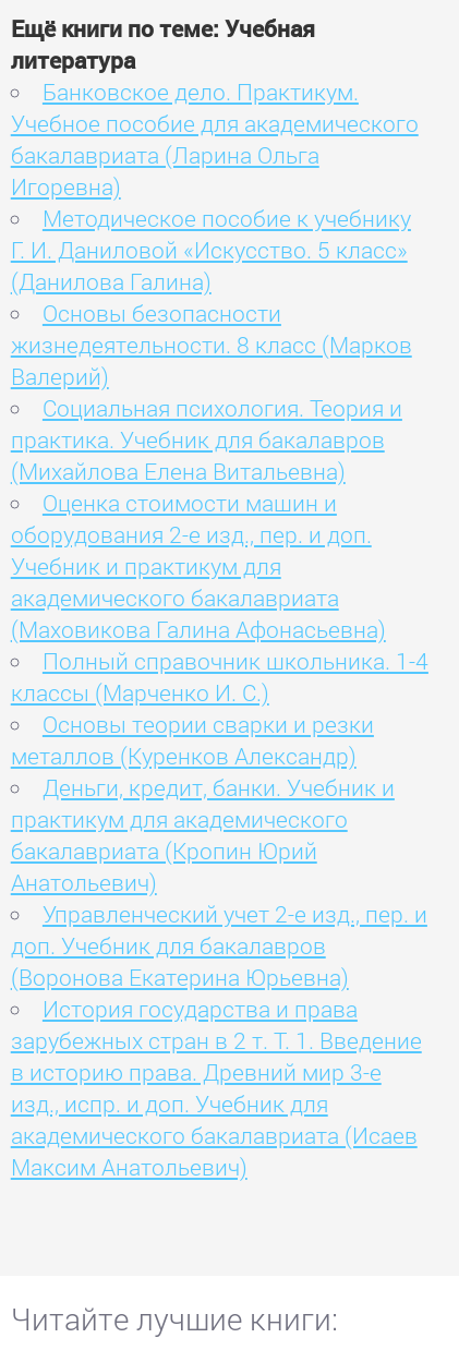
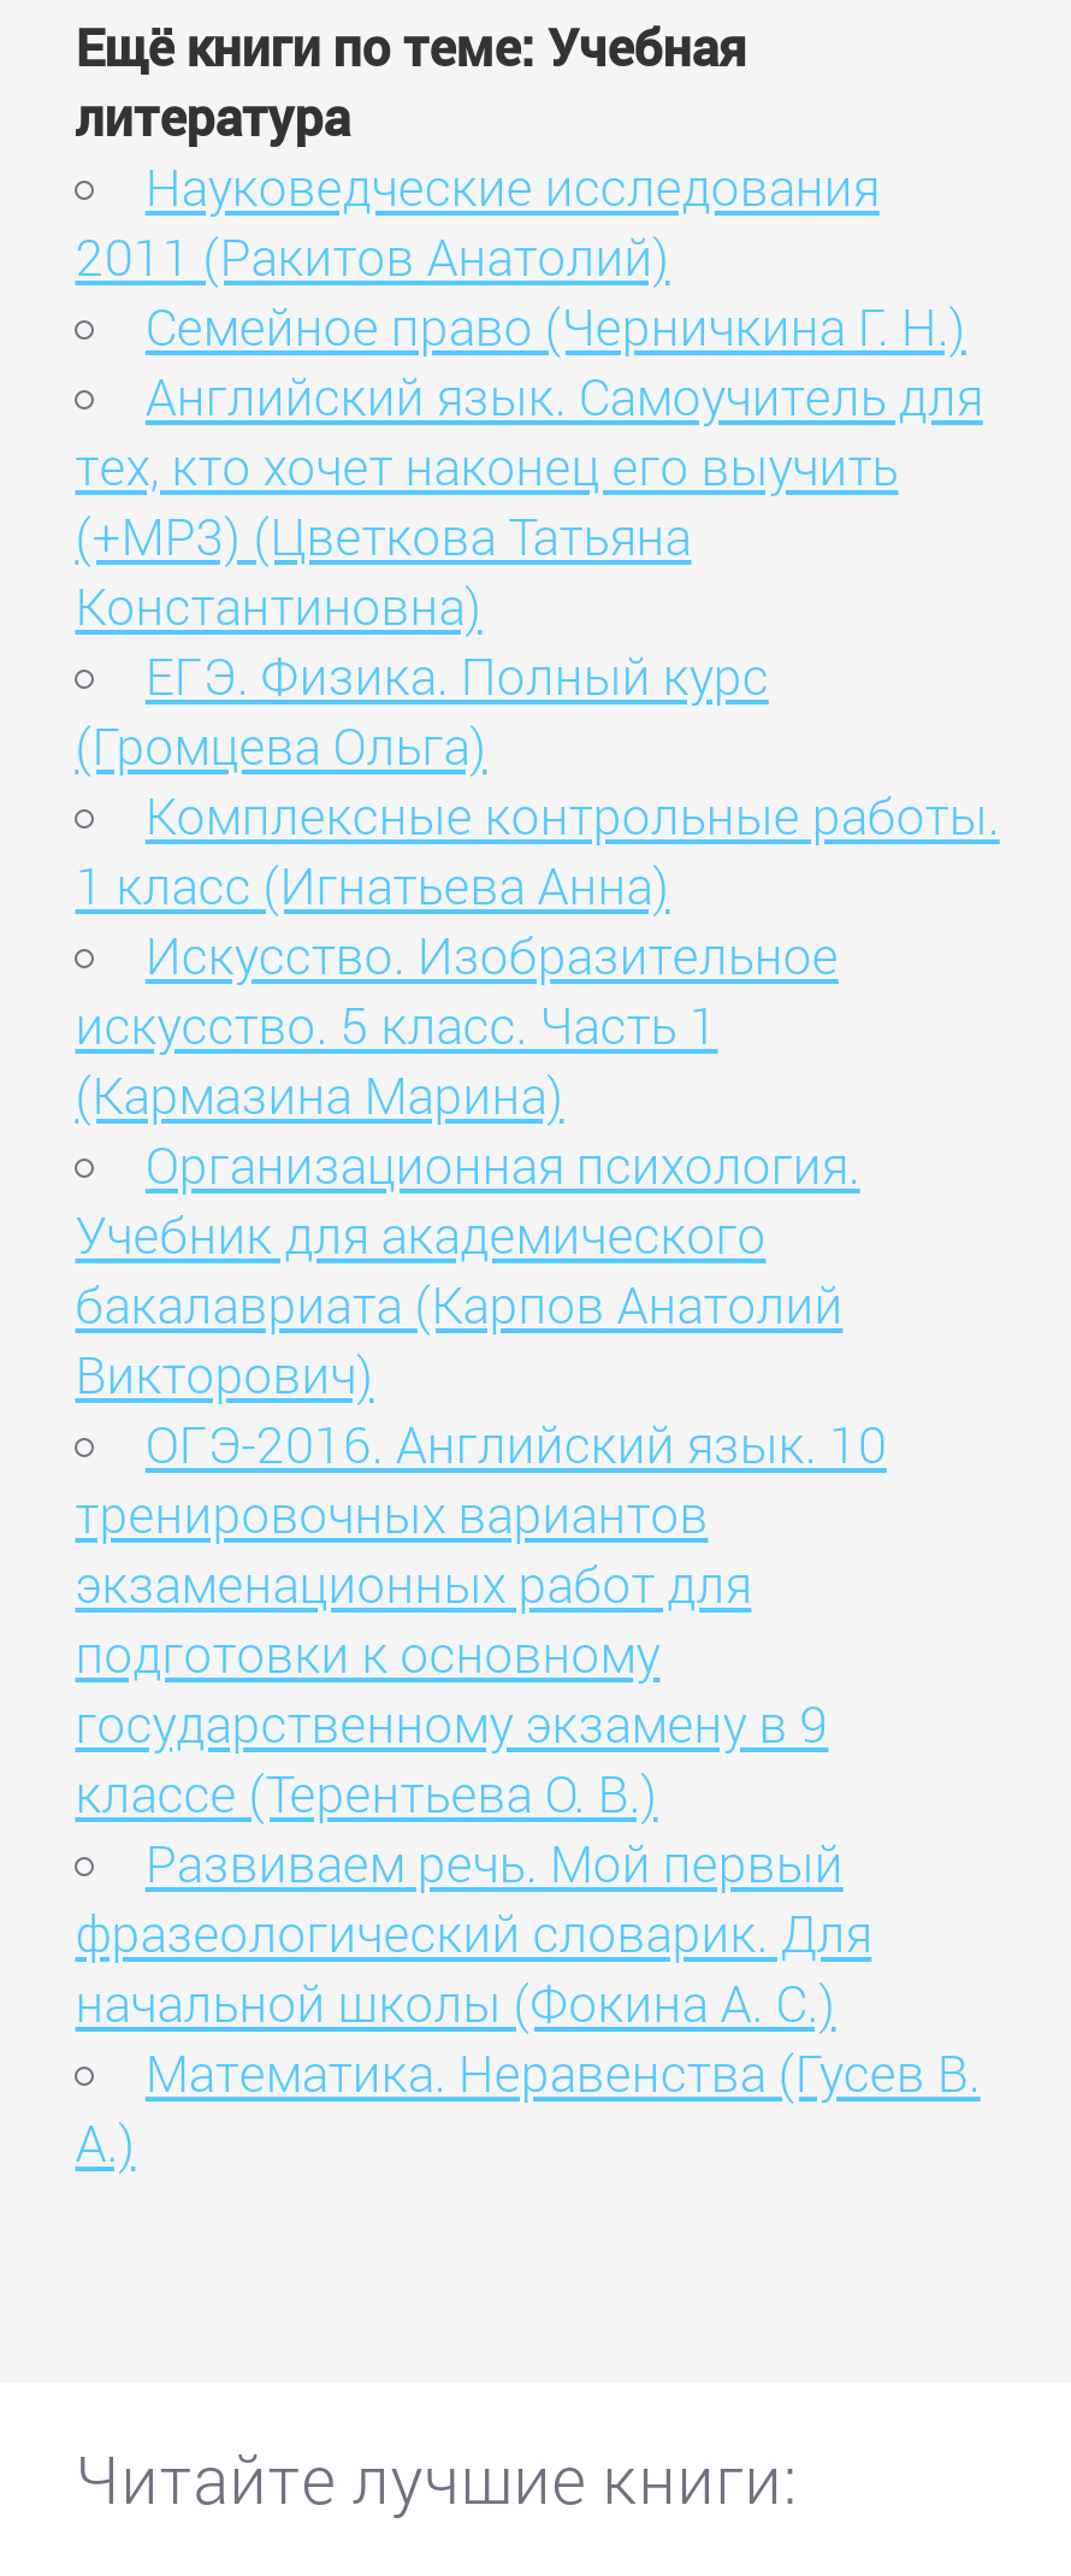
- Банковское дело. Практикум.
- Учебное пособие для академического
- бакалавриата (Ларина Ольга
- Игоревна)
- Методическое пособие к учебнику
- Г. И. Даниловой «Искусство. 5 класс»
- (Данилова Галина)
- Основы безопасности
- жизнедеятельности. 8 класс (Марков
- Валерий)
- Социальная психология. Теория и
- практика. Учебник для бакалавров
- (Михайлова Елена Витальевна)
- Оценка стоимости машин и
- оборудования 2-е изд., пер. и доп.
- Учебник и практикум для
- академического бакалавриата
- (Маховикова Галина Афонасьевна)
- Полный справочник школьника. 1-4
- классы (Марченко И. С.)
- Основы теории сварки и резки
- металлов (Куренков Александр)
- Деньги, кредит, банки. Учебник и
- практикум для академического
- бакалавриата (Кропин Юрий
- Анатольевич)
- Управленческий учет 2-е изд., пер. и
- доп. Учебник для бакалавров
- (Воронова Екатерина Юрьевна)
- История государства и права
- зарубежных стран в 2 т. Т. 1. Введение
- в историю права. Древний мир 3-е
- изд., испр. и доп. Учебник для
- академического бакалавриата (Исаев
- Максим Анатольевич)
+ Науковедческие исследования
+ 2011 (Ракитов Анатолий)
+ Семейное право (Черничкина Г. Н.)
+ Английский язык. Самоучитель для
+ тех, кто хочет наконец его выучить
+ (+MP3) (Цветкова Татьяна
+ Константиновна)
+ ЕГЭ. Физика. Полный курс
+ (Громцева Ольга)
+ Комплексные контрольные работы.
+ 1 класс (Игнатьева Анна)
+ Искусство. Изобразительное
+ искусство. 5 класс. Часть 1
+ (Кармазина Марина)
+ Организационная психология.
+ Учебник для академического
+ бакалавриата (Карпов Анатолий
+ Викторович)
+ ОГЭ-2016. Английский язык. 10
+ тренировочных вариантов
+ экзаменационных работ для
+ подготовки к основному
+ государственному экзамену в 9
+ классе (Терентьева О. В.)
+ Развиваем речь. Мой первый
+ фразеологический словарик. Для
+ начальной школы (Фокина А. С.)
+ Математика. Неравенства (Гусев В.
+ А.)
